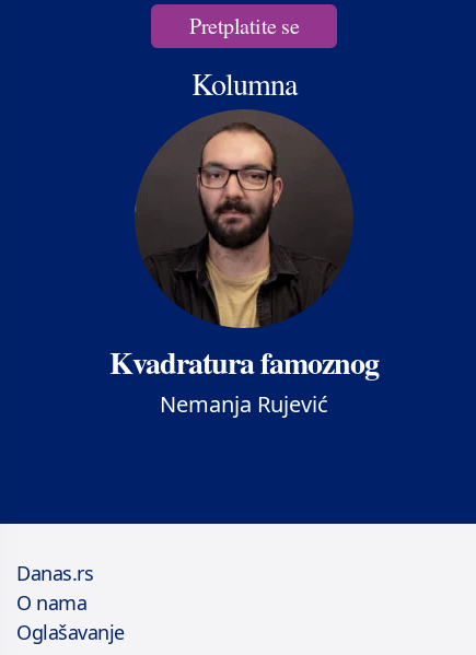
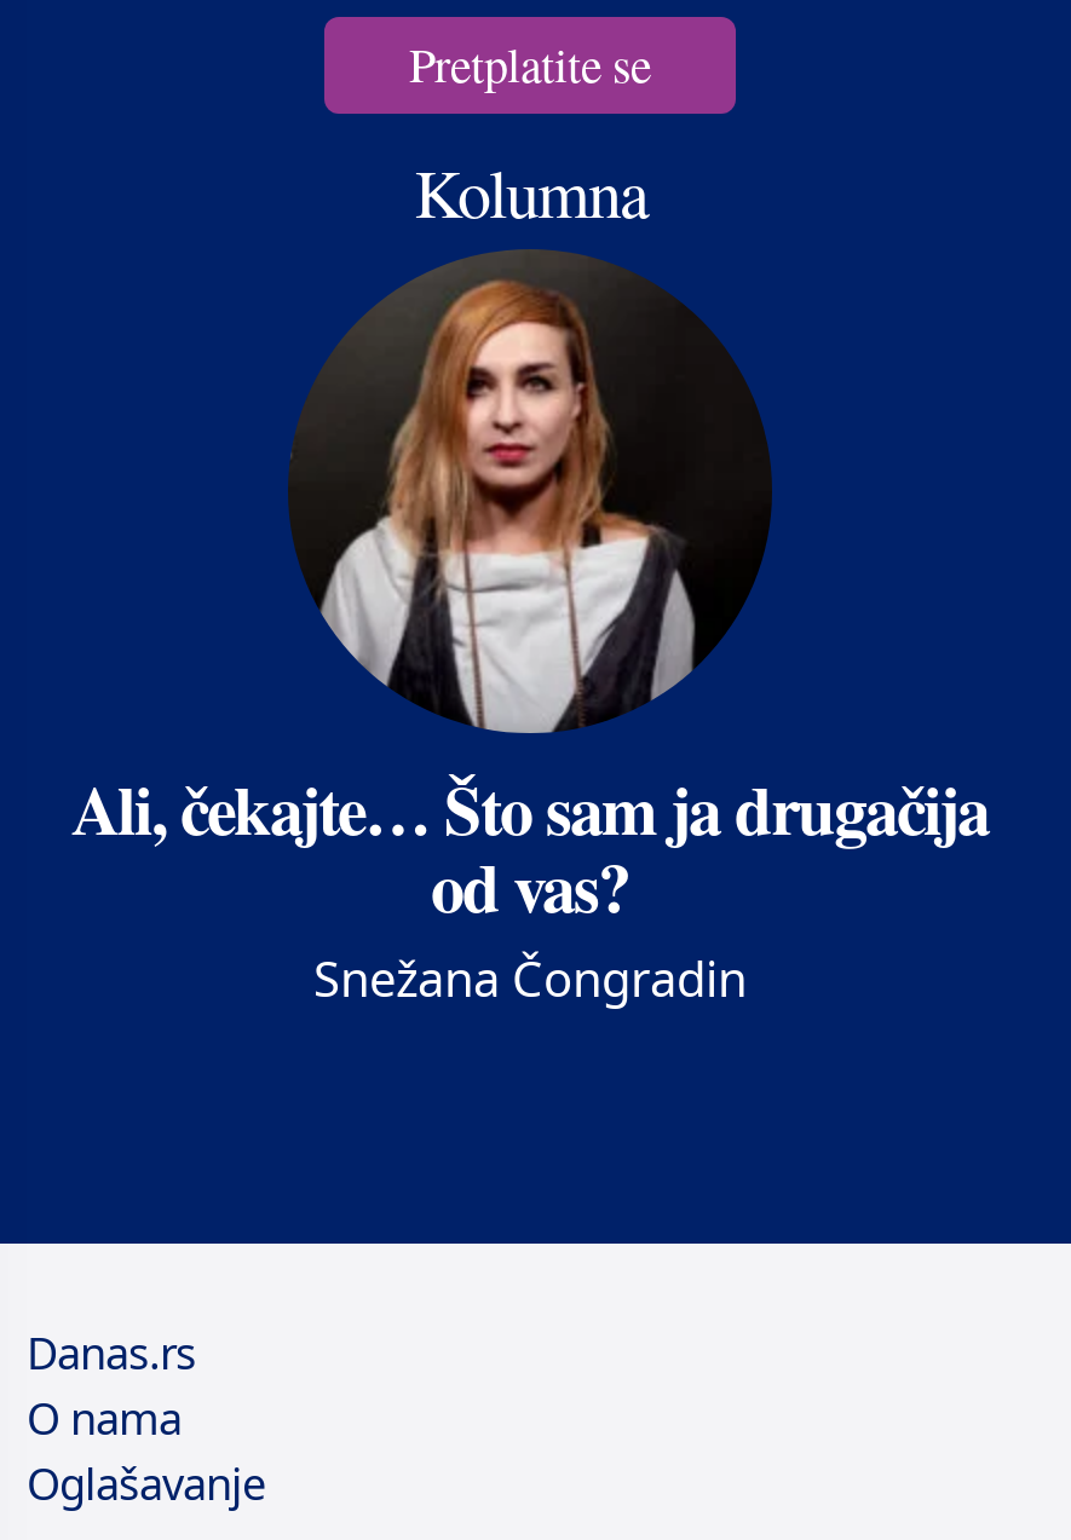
- [image]
- Kvadratura famoznog
- Nemanja Rujević
+ [image]
+ Ali, čekajte… Što sam ja drugačija
+ od vas?
+ Snežana Čongradin
